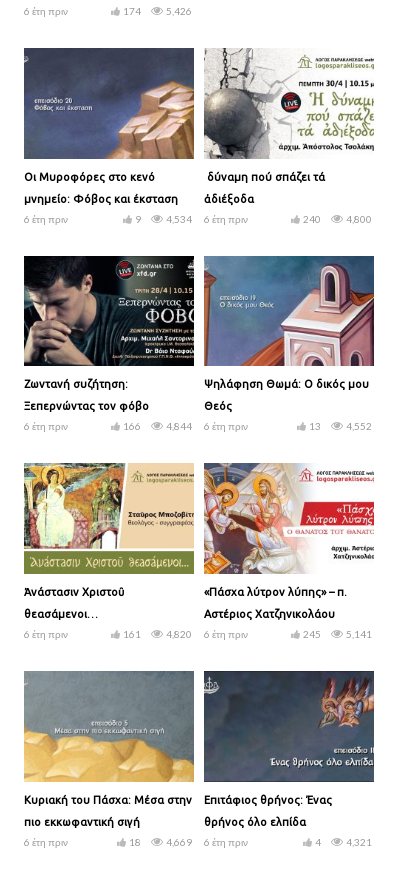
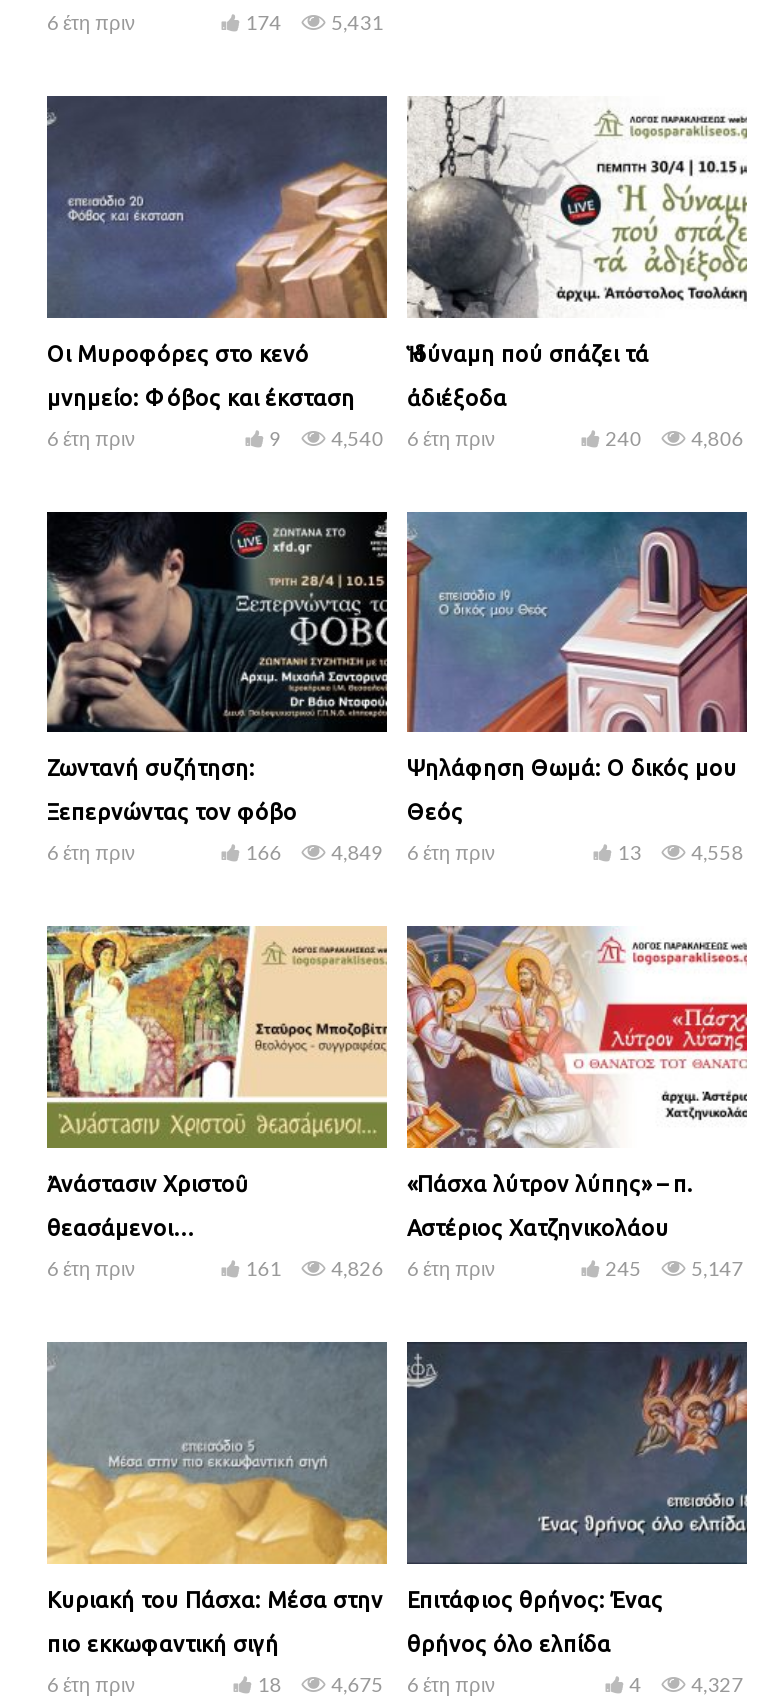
- 5,426
+ 5,431

- 4,534 6 έτη πριν
+ 4,540 6 έτη πριν

- 4,800
+ 4,806

- 4,844 6 έτη πριν
+ 4,849 6 έτη πριν

- 4,552
+ 4,558

- 4,820 6 έτη πριν
+ 4,826 6 έτη πριν

- 5,141
+ 5,147

- 4,669 6 έτη πριν
+ 4,675 6 έτη πριν

- 4,321
+ 4,327
